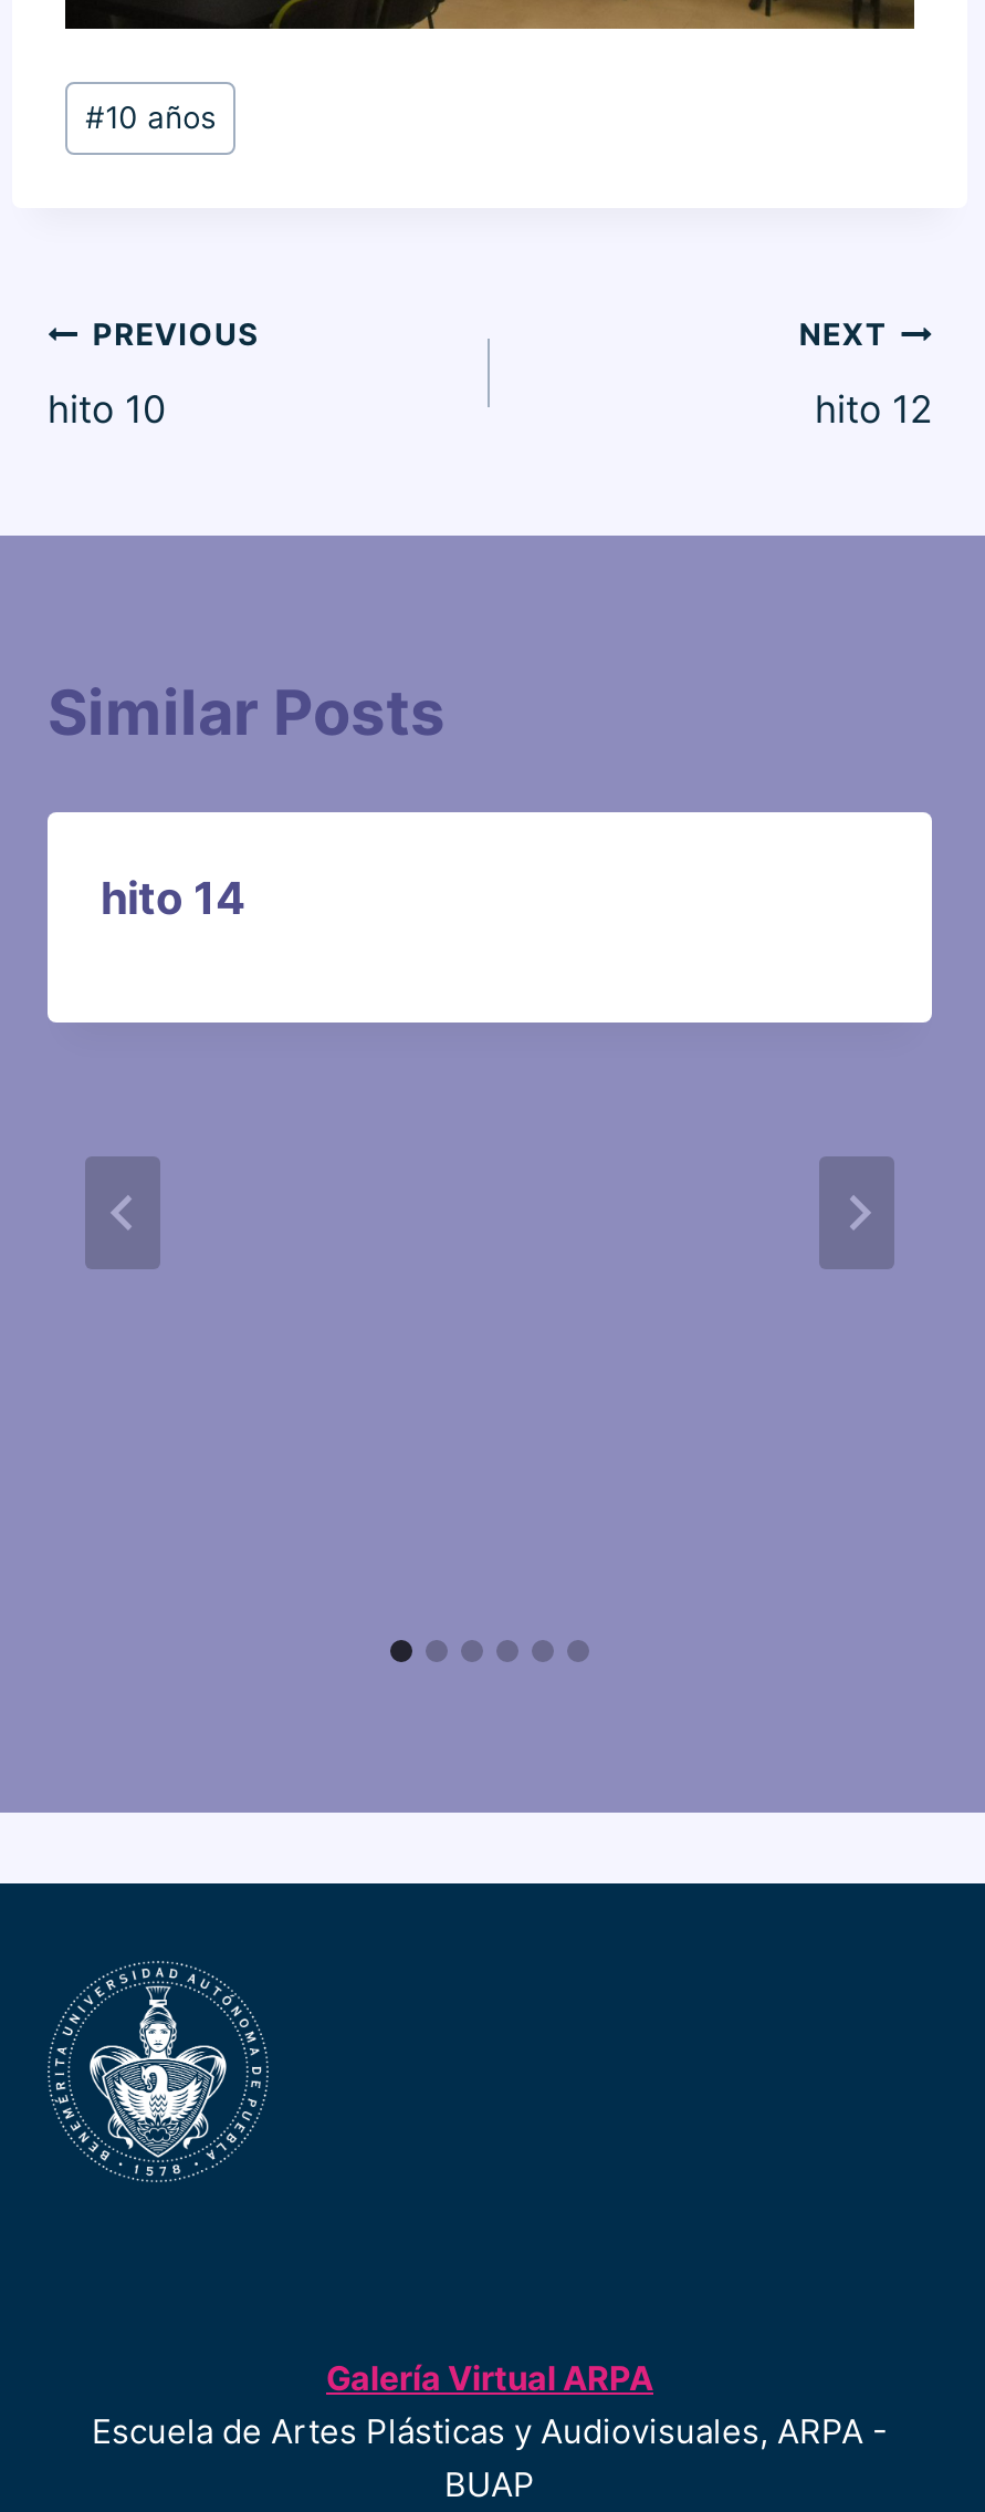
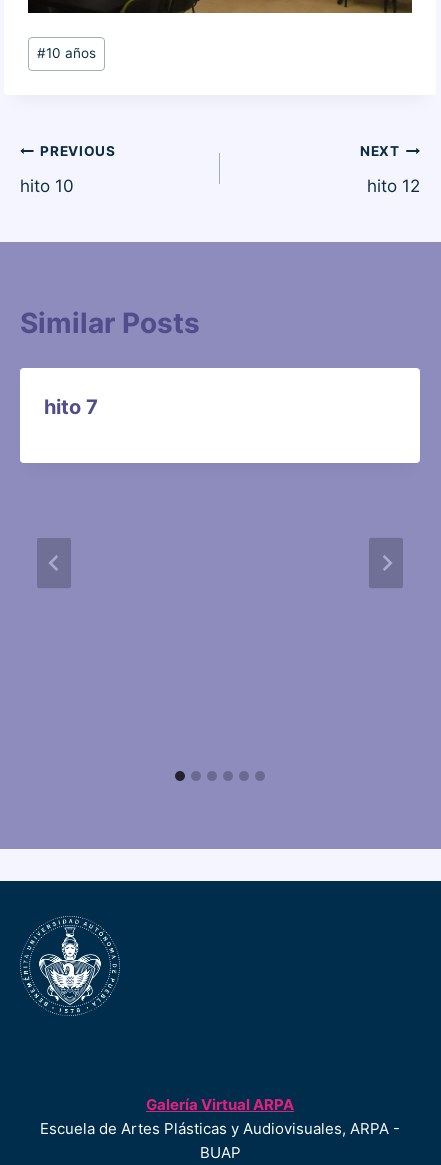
- hito 14
+ hito 7
